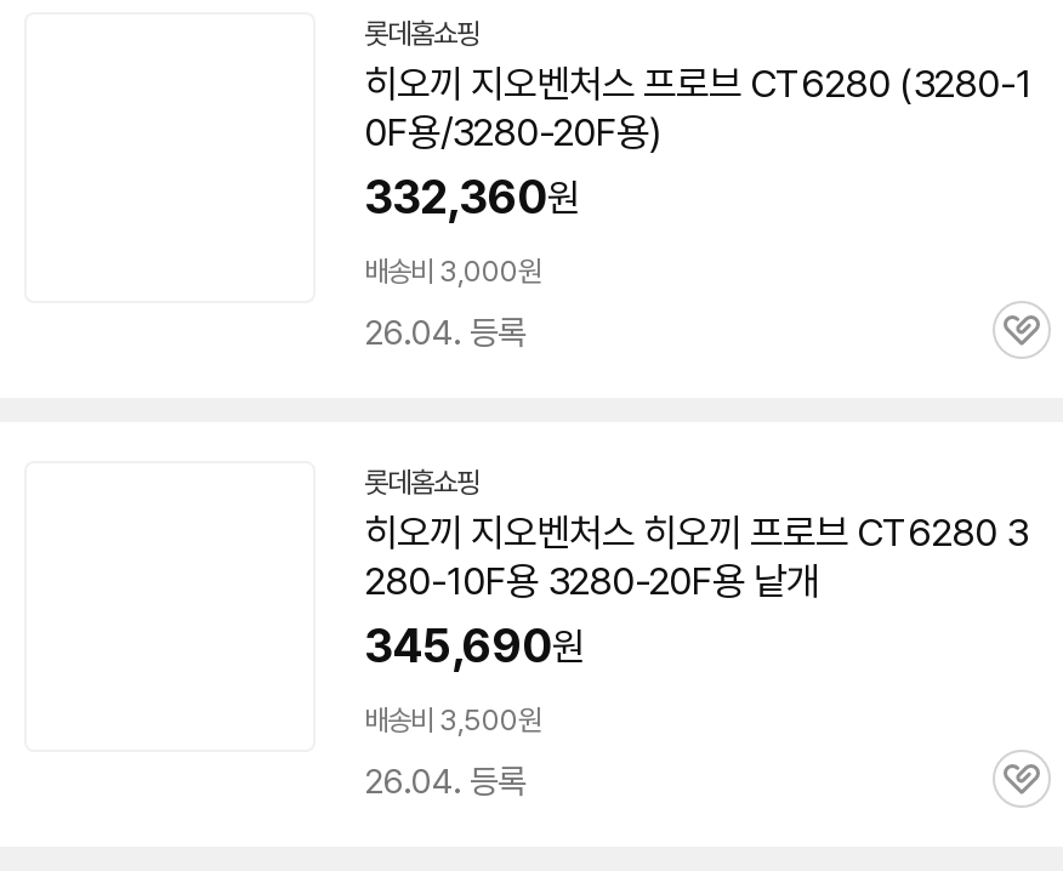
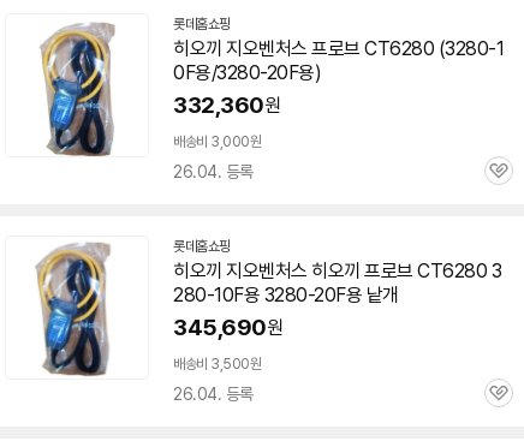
+ [image]

+ [image]
